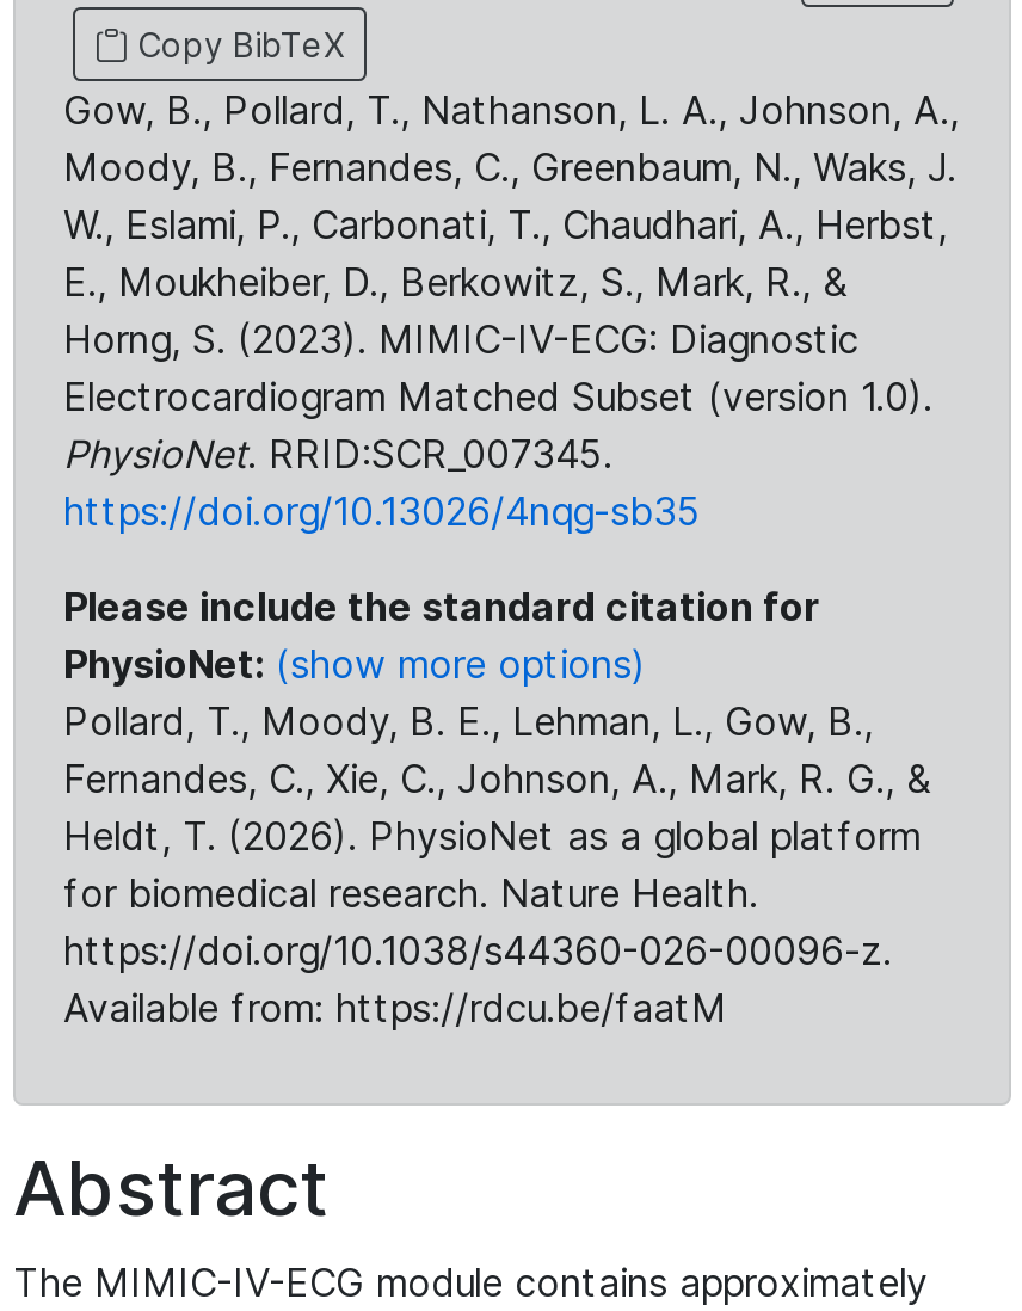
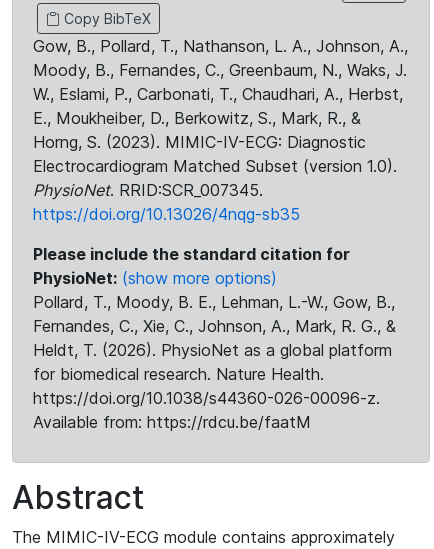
- Pollard, T., Moody, B. E., Lehman, L., Gow, B.,
+ Pollard, T., Moody, B. E., Lehman, L.-W., Gow, B.,
